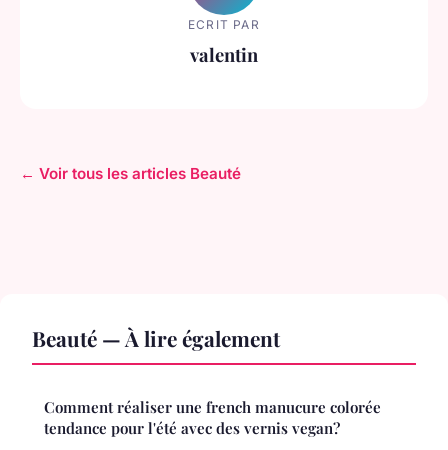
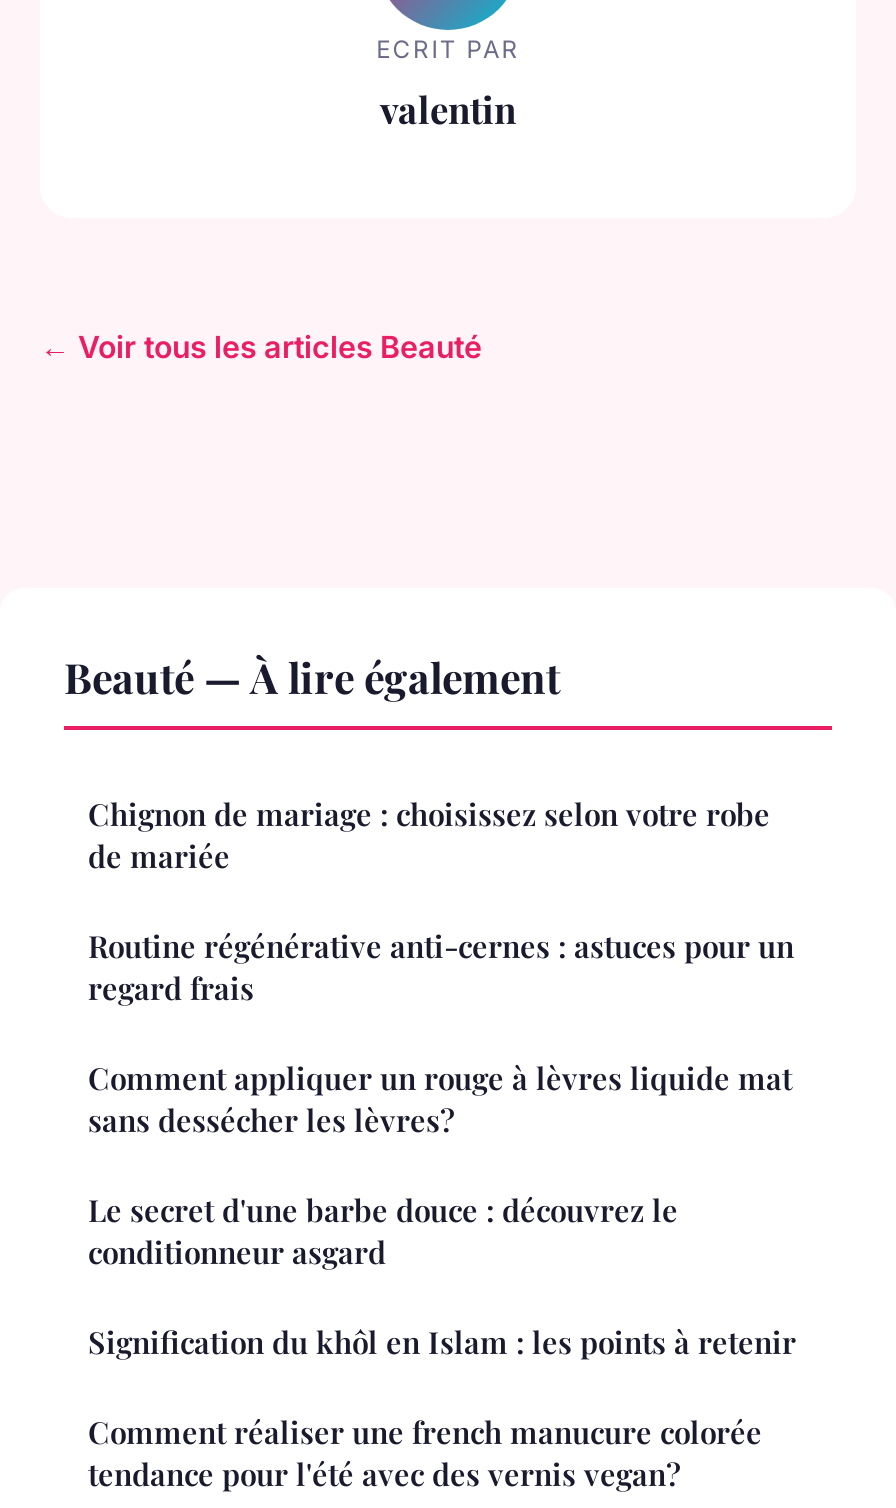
+ Chignon de mariage : choisissez selon votre robe
+ de mariée
+ Routine régénérative anti-cernes : astuces pour un
+ regard frais
+ Comment appliquer un rouge à lèvres liquide mat
+ sans dessécher les lèvres?
+ Le secret d'une barbe douce : découvrez le
+ conditionneur asgard
+ Signification du khôl en Islam : les points à retenir
